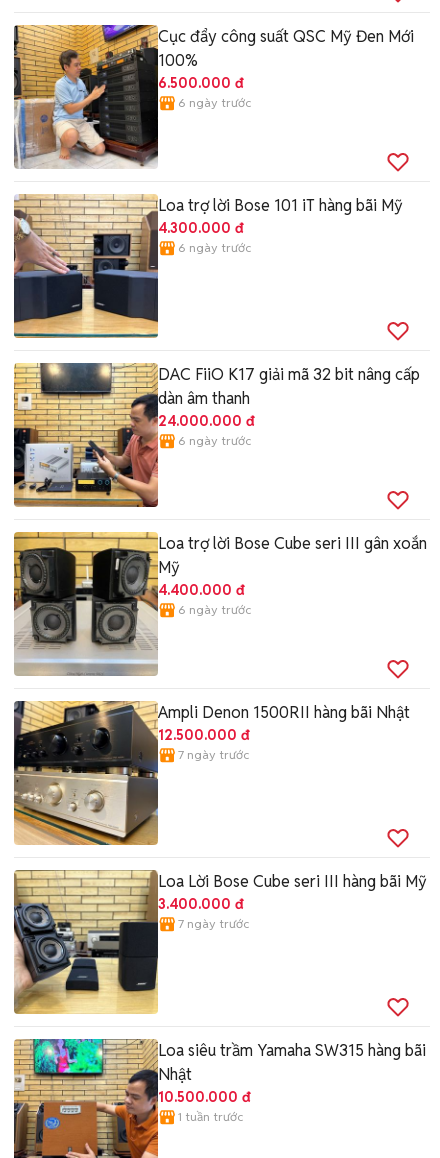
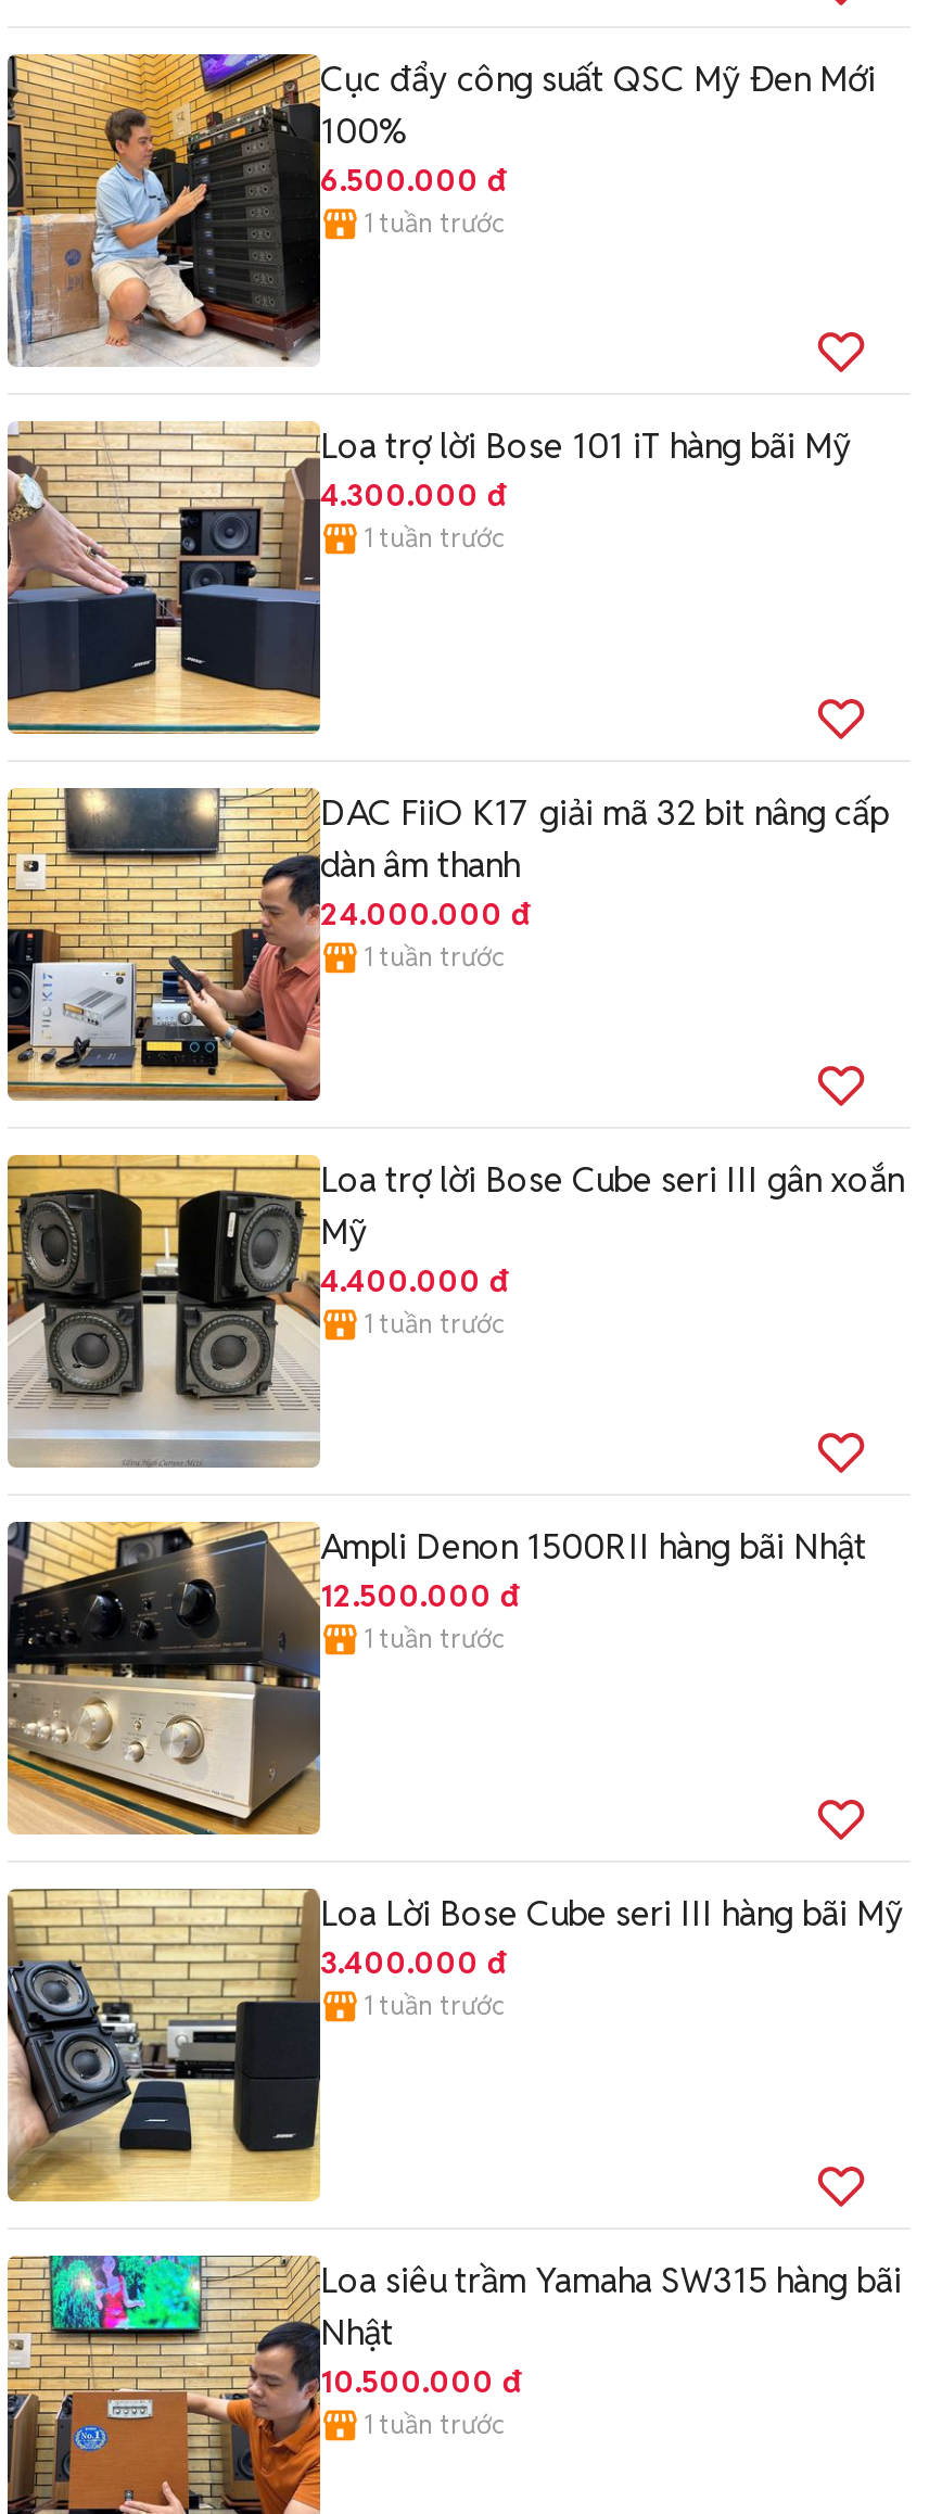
- 6 ngày trước
+ 1 tuần trước

- 6 ngày trước
+ 1 tuần trước

- 6 ngày trước
+ 1 tuần trước

- 6 ngày trước
+ 1 tuần trước

- 7 ngày trước
+ 1 tuần trước

- 7 ngày trước
+ 1 tuần trước
